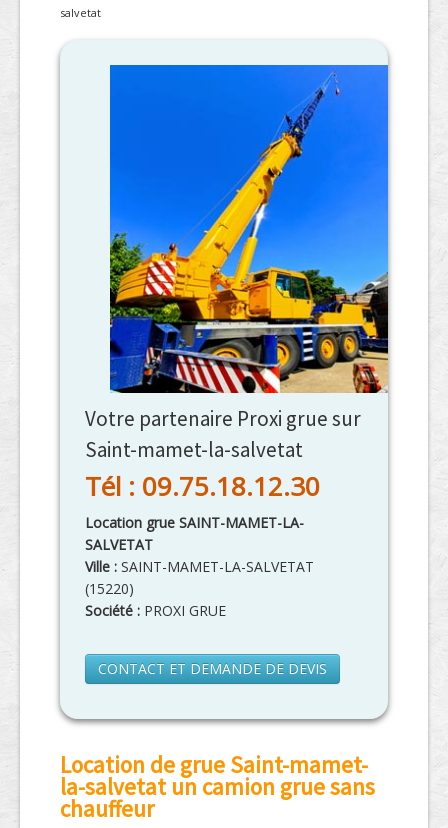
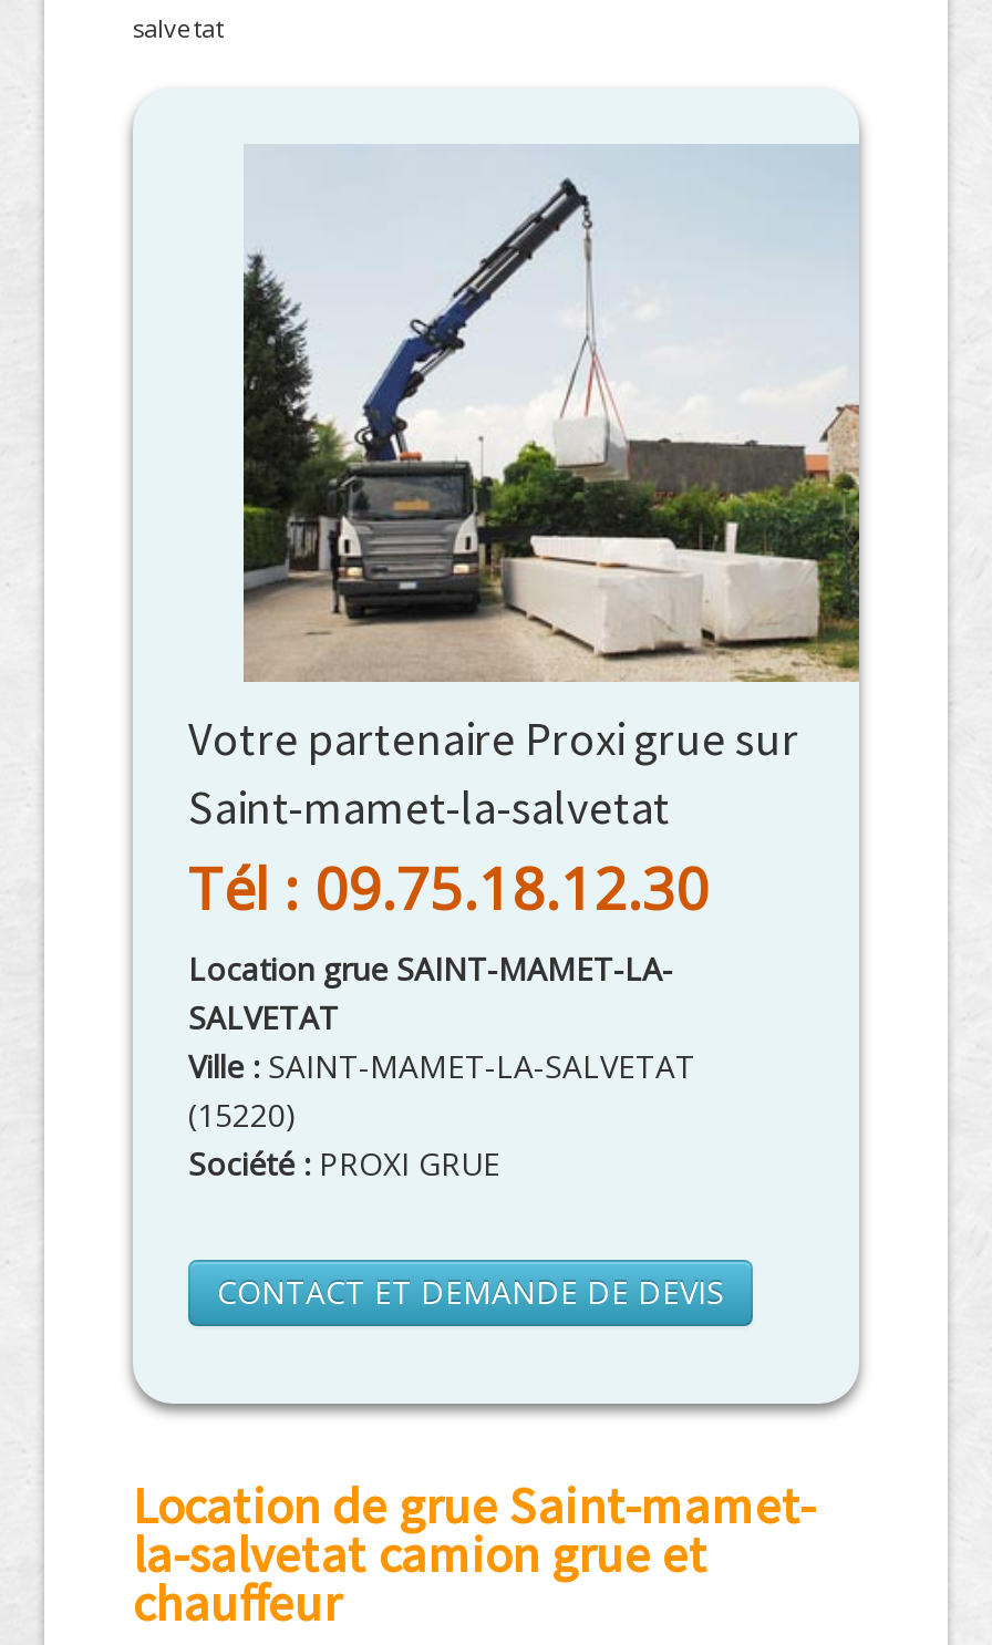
- [image]
+ [image]

- la-salvetat un camion grue sans
+ la-salvetat camion grue et
